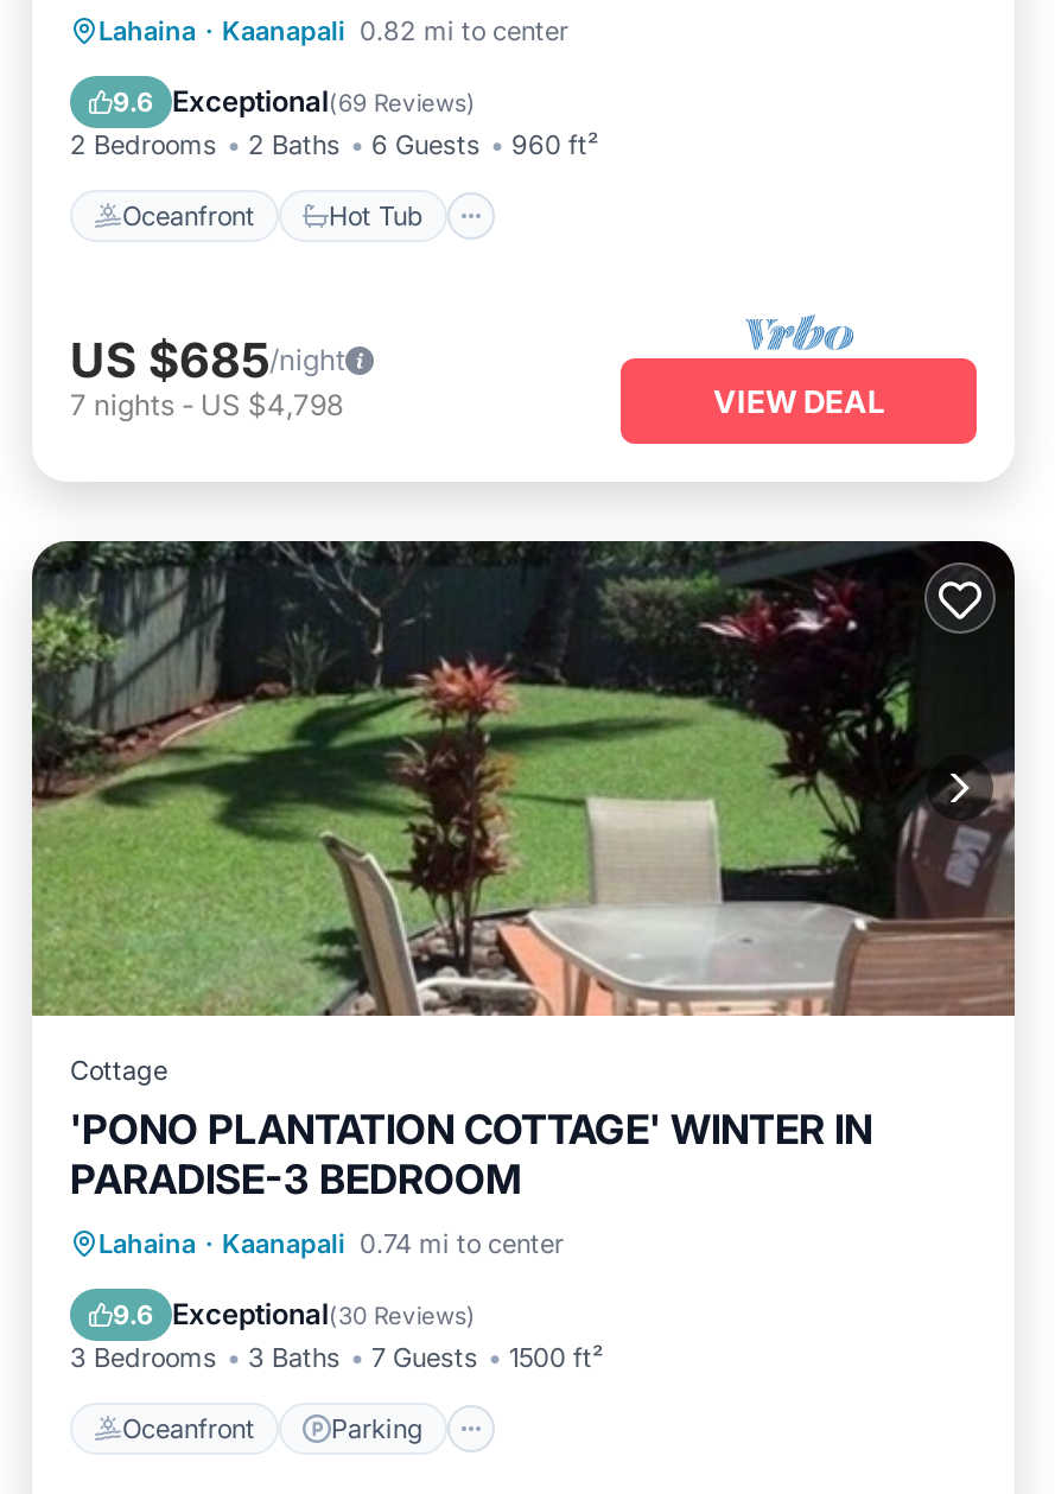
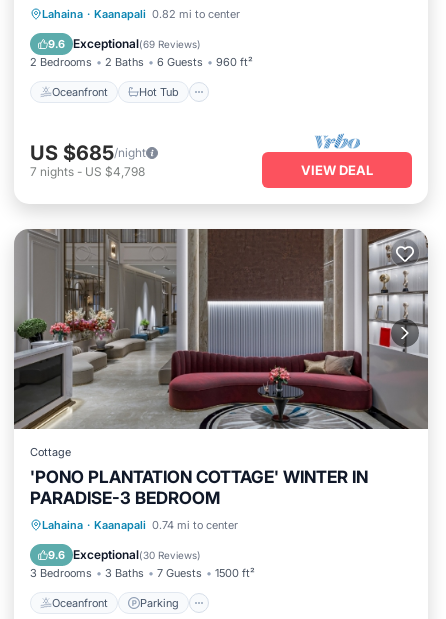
- [image]
+ [image]
